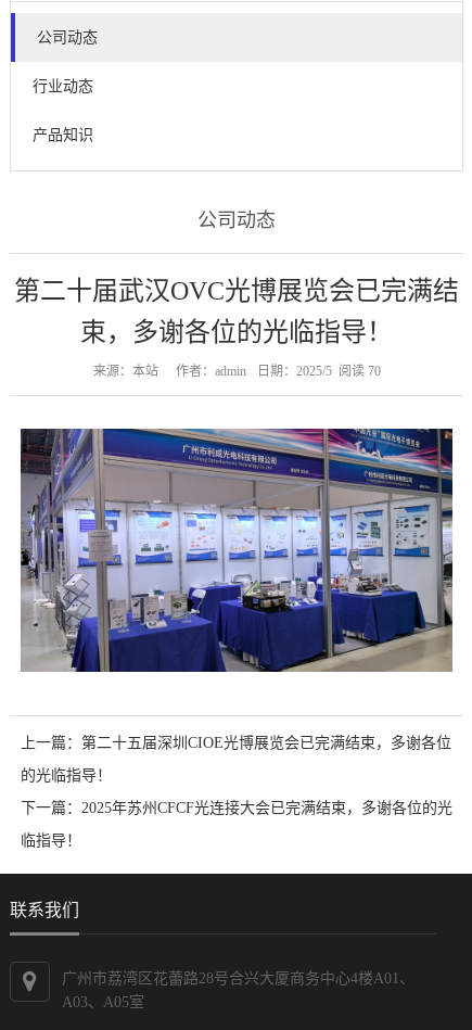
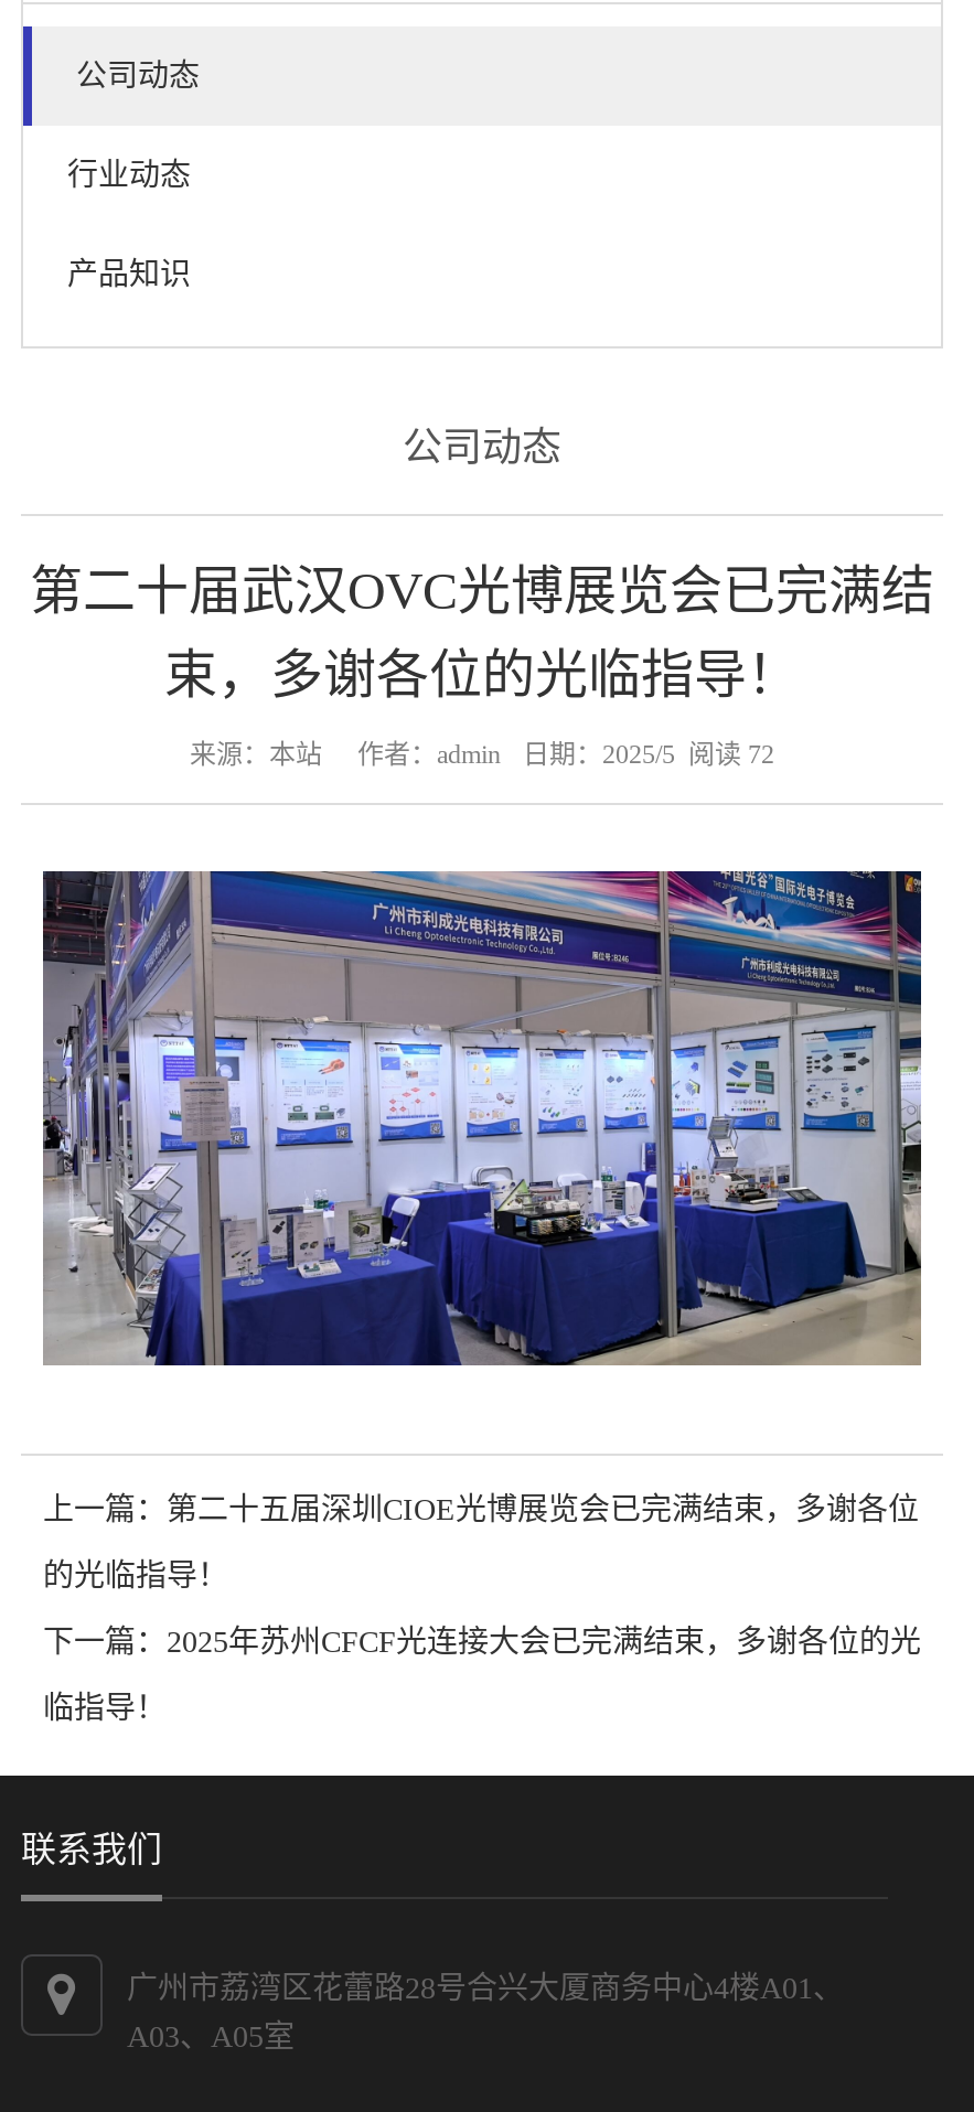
- 来源：本站 作者：admin 日期：2025/5 阅读70
+ 来源：本站 作者：admin 日期：2025/5 阅读72
